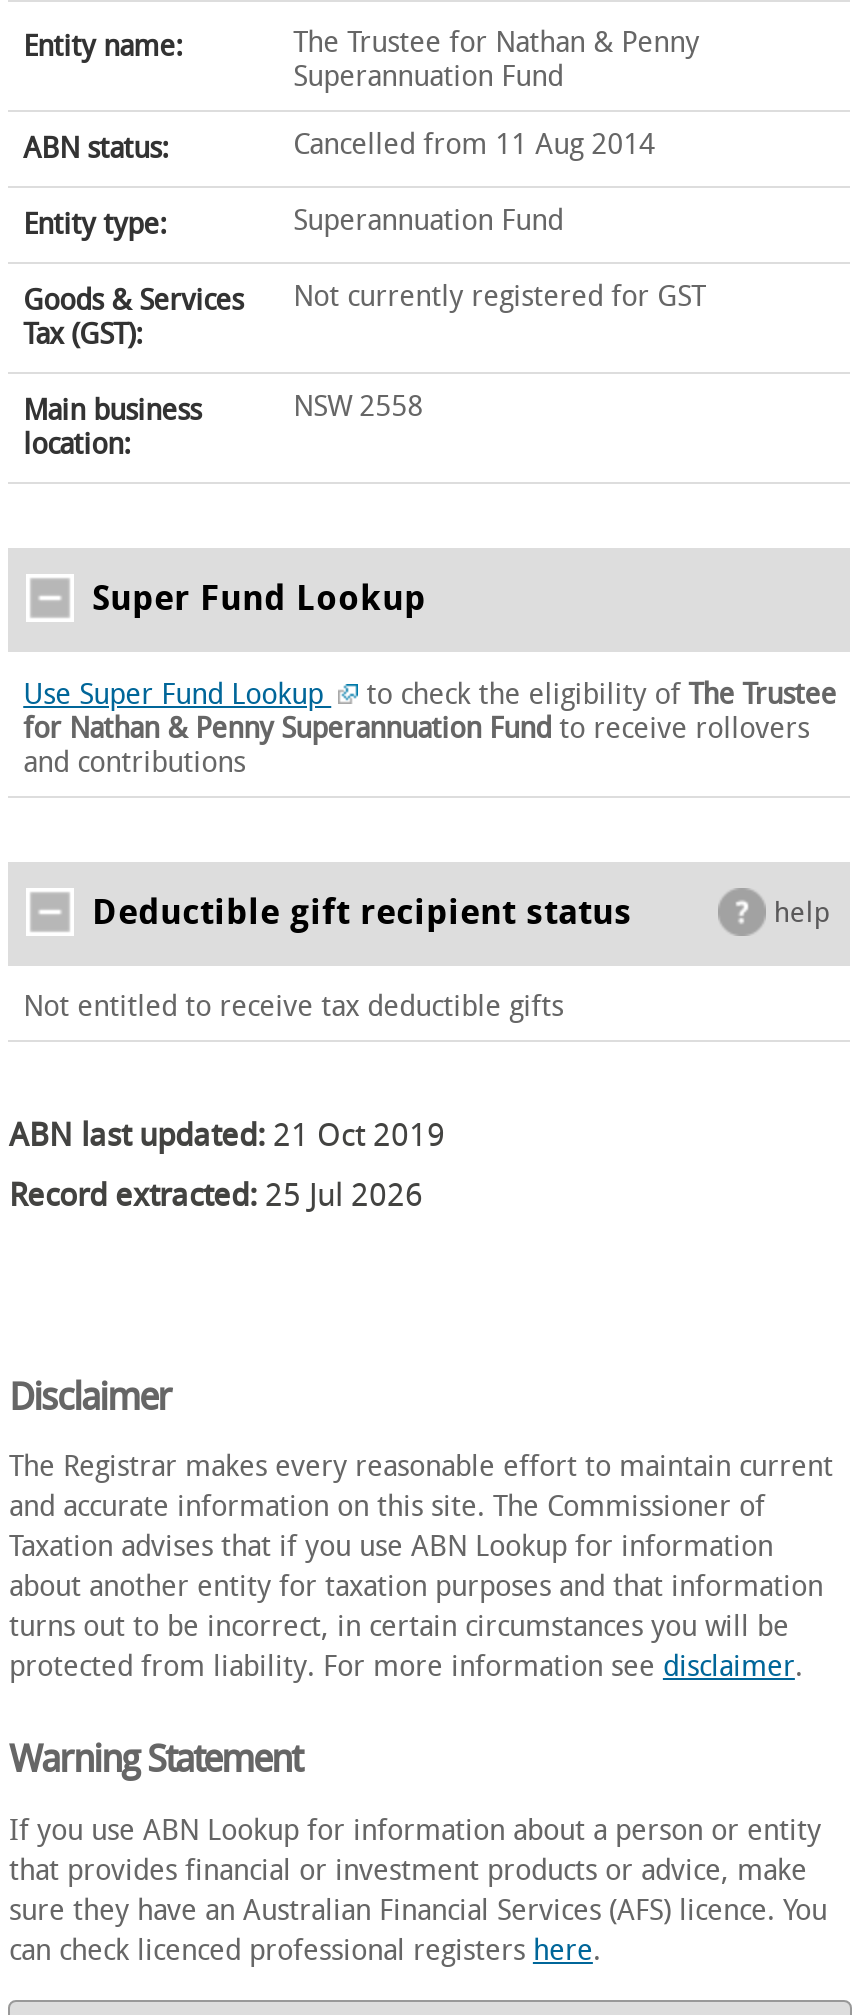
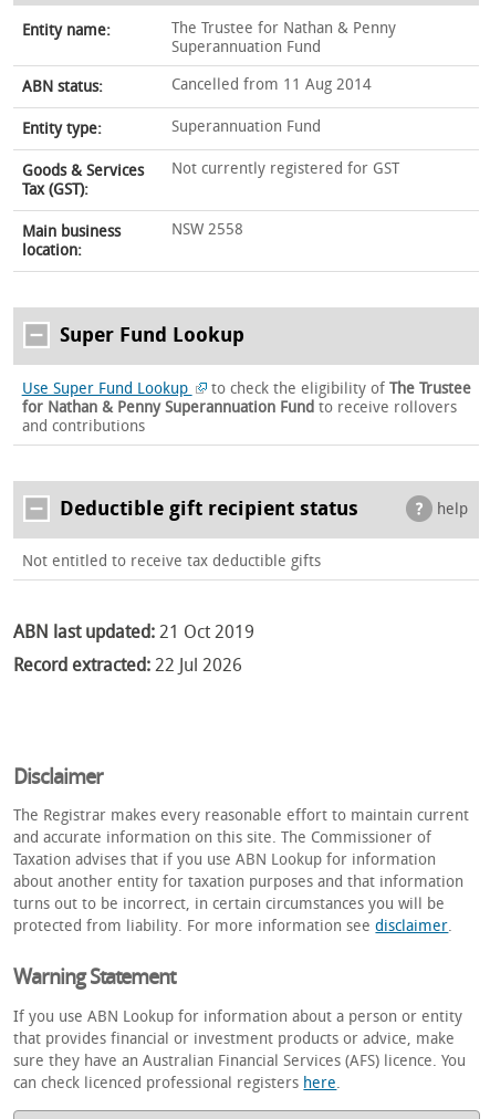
- Record extracted: 25 Jul 2026
+ Record extracted: 22 Jul 2026
